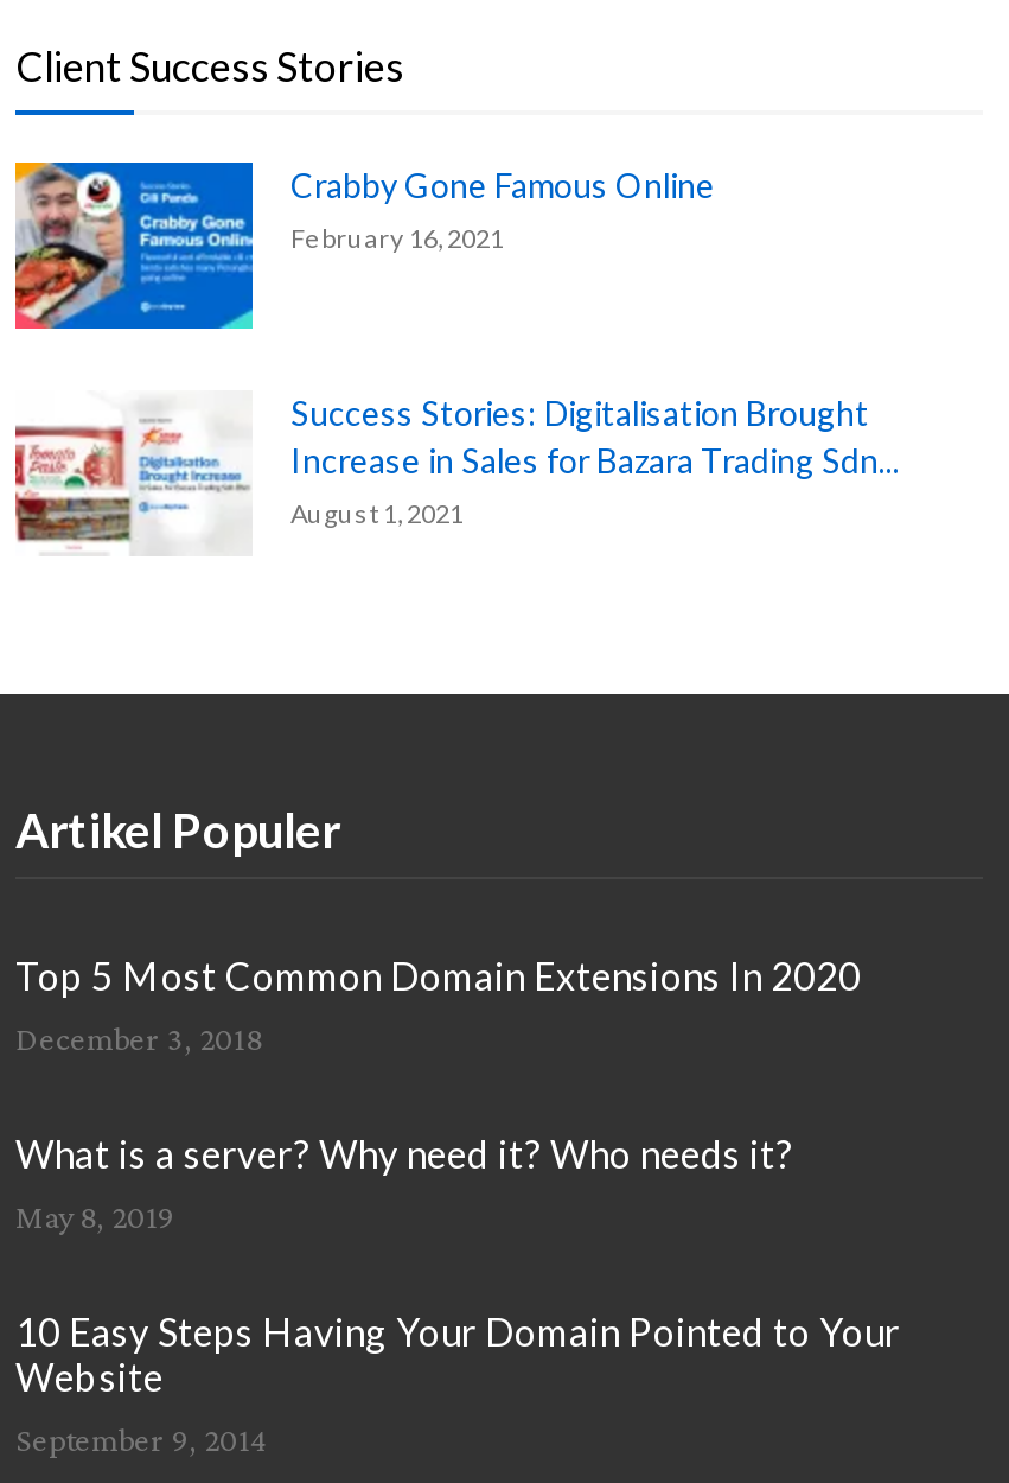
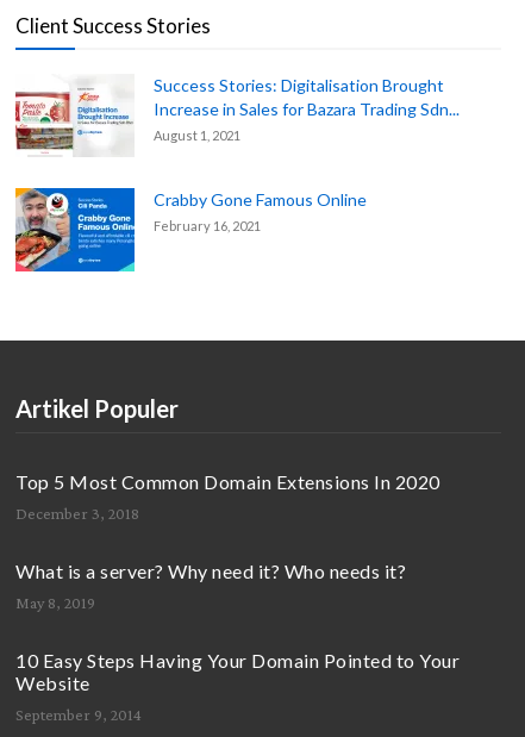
moved down: [image] | Crabby Gone Famous Online | February 16, 2021

moved up: [image] | Success Stories: Digitalisation Brought | Increase in Sales for Bazara Trading Sdn... | August 1, 2021
